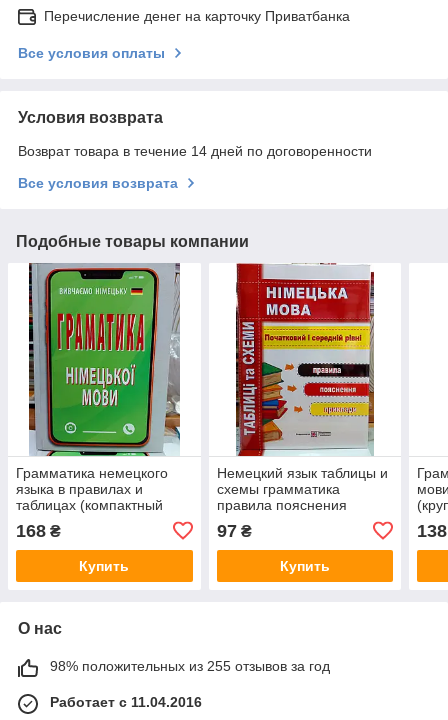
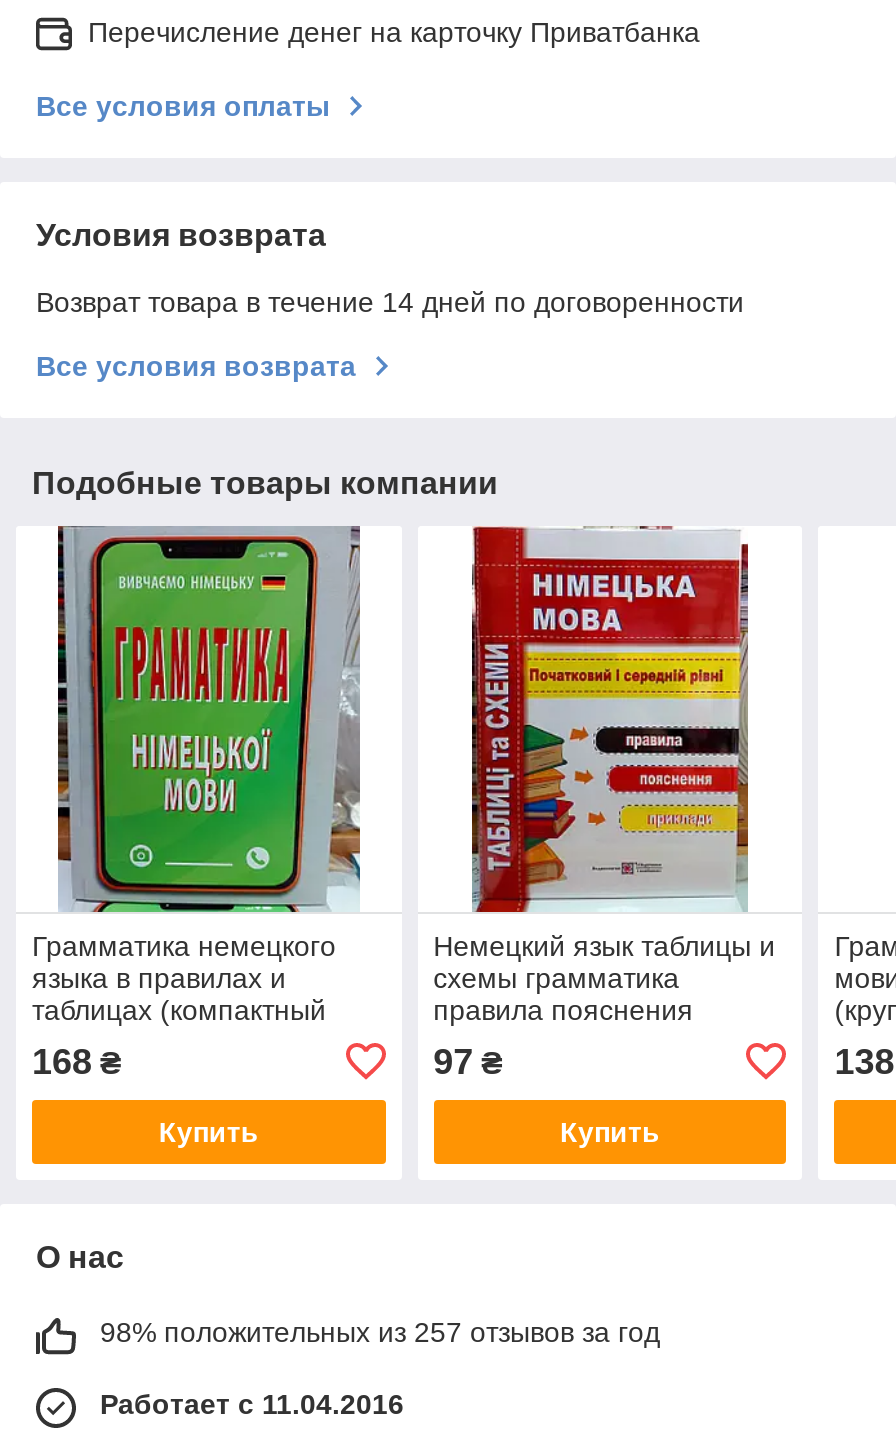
- 98% положительных из 255 отзывов за год
+ 98% положительных из 257 отзывов за год
